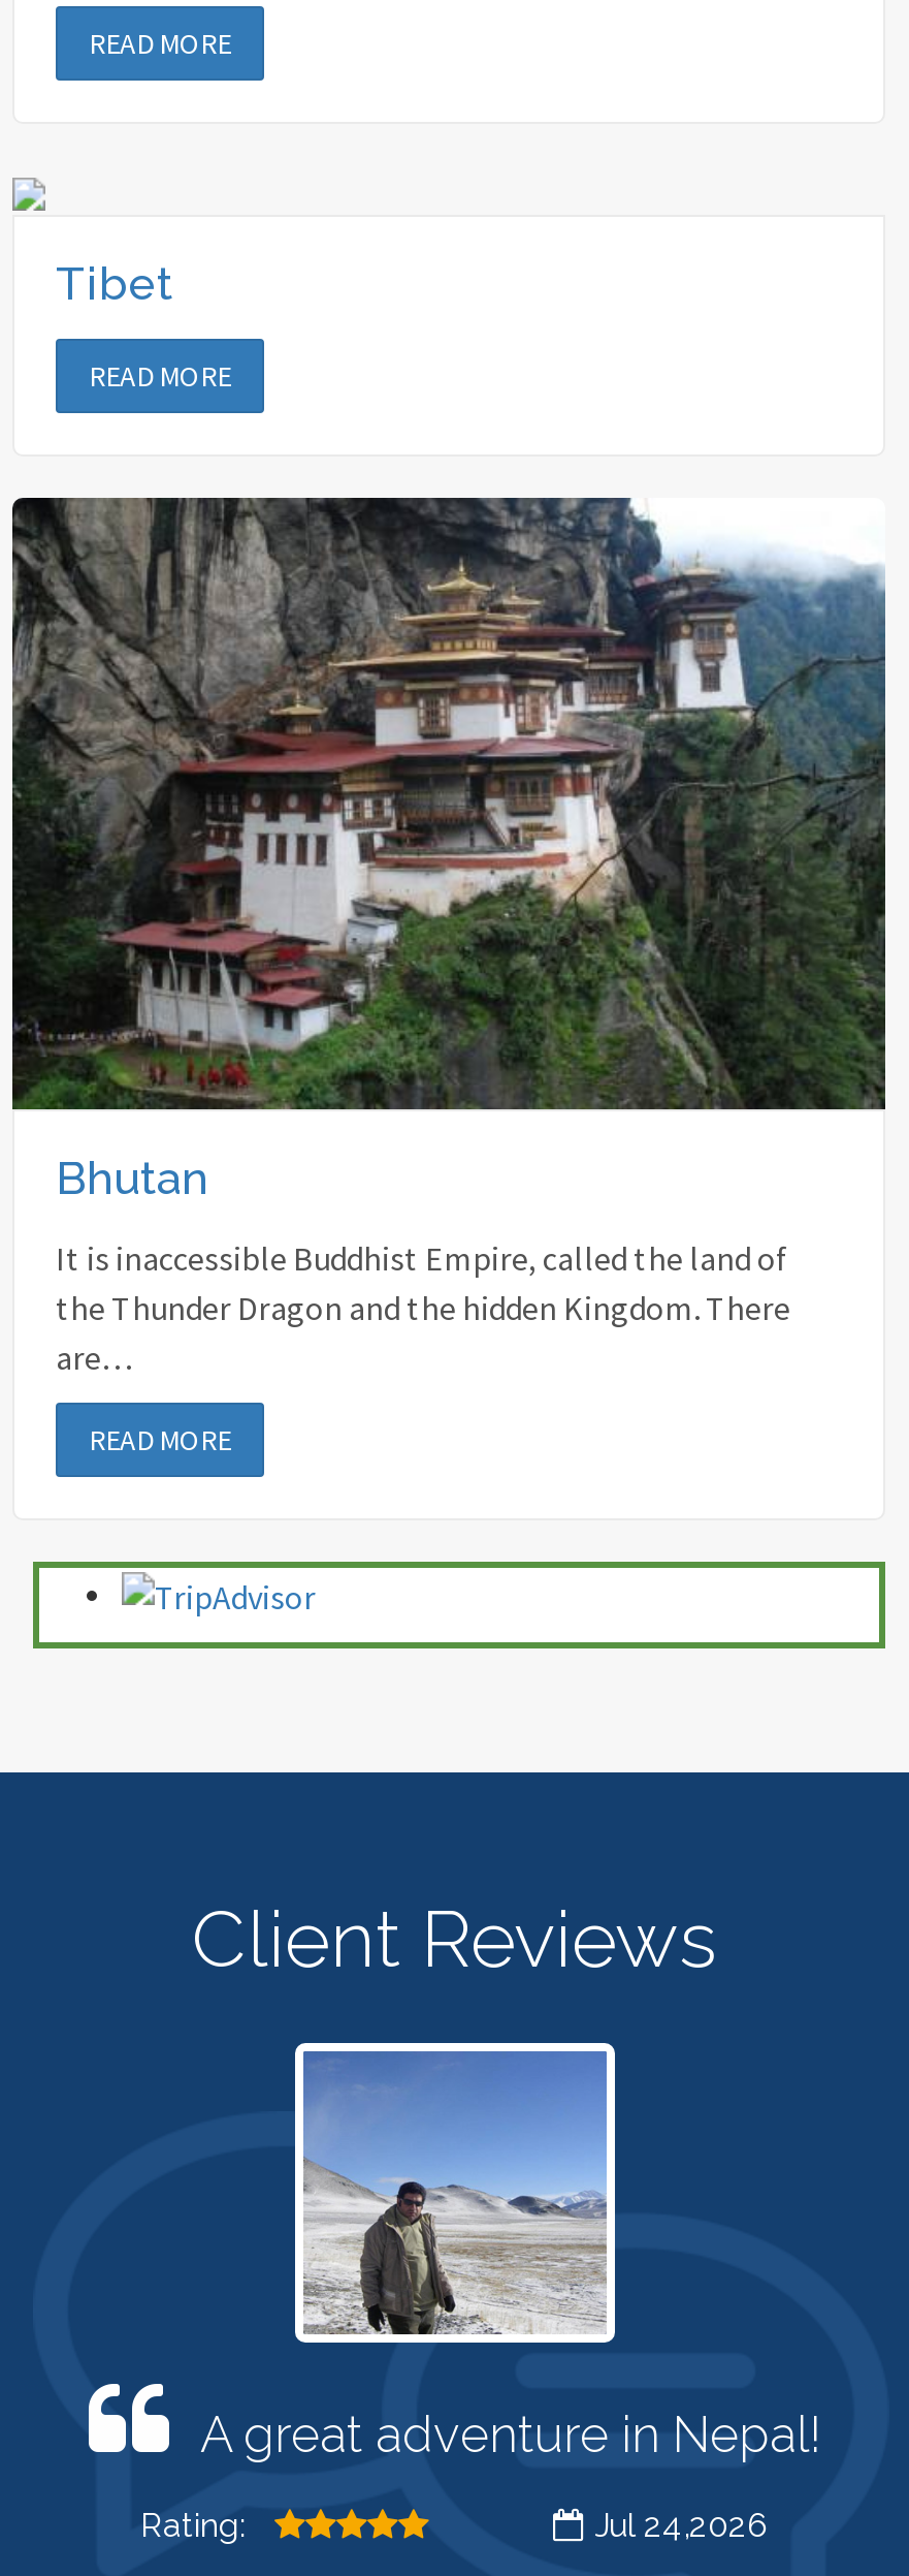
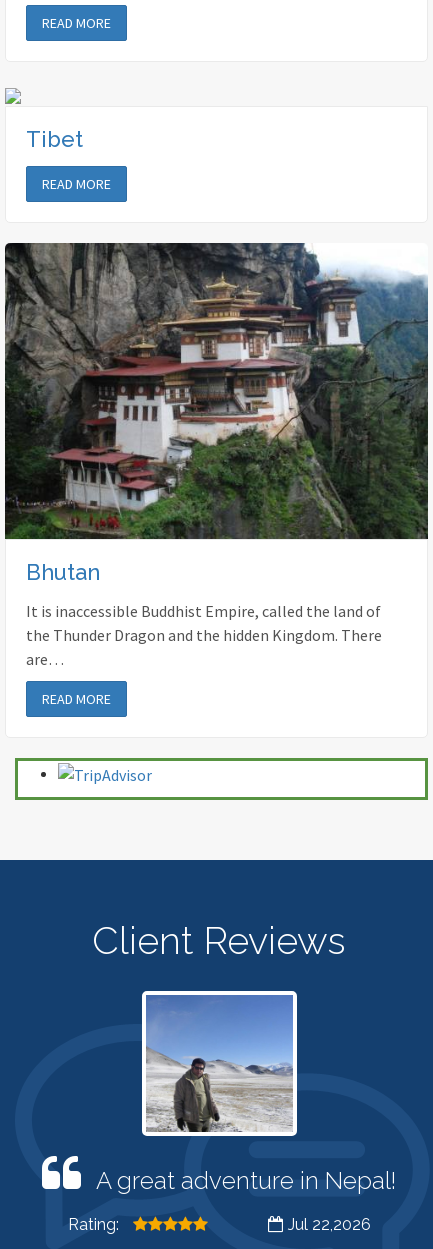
- Jul 24,2026
+ Jul 22,2026
